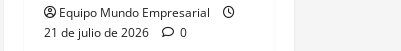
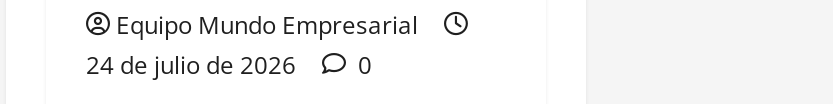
- 21 de julio de 2026 0
+ 24 de julio de 2026 0
